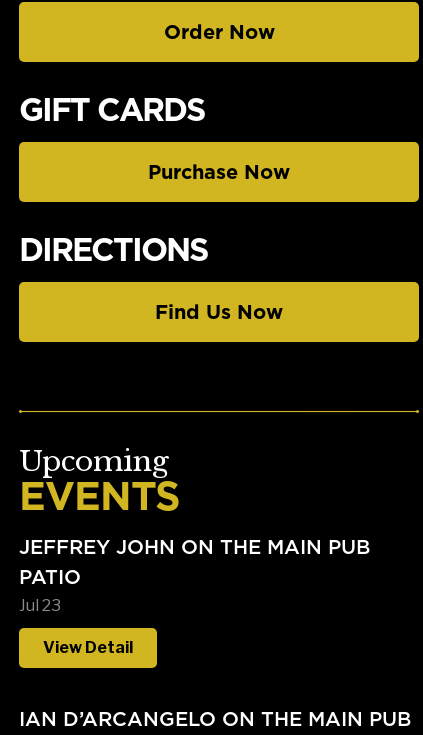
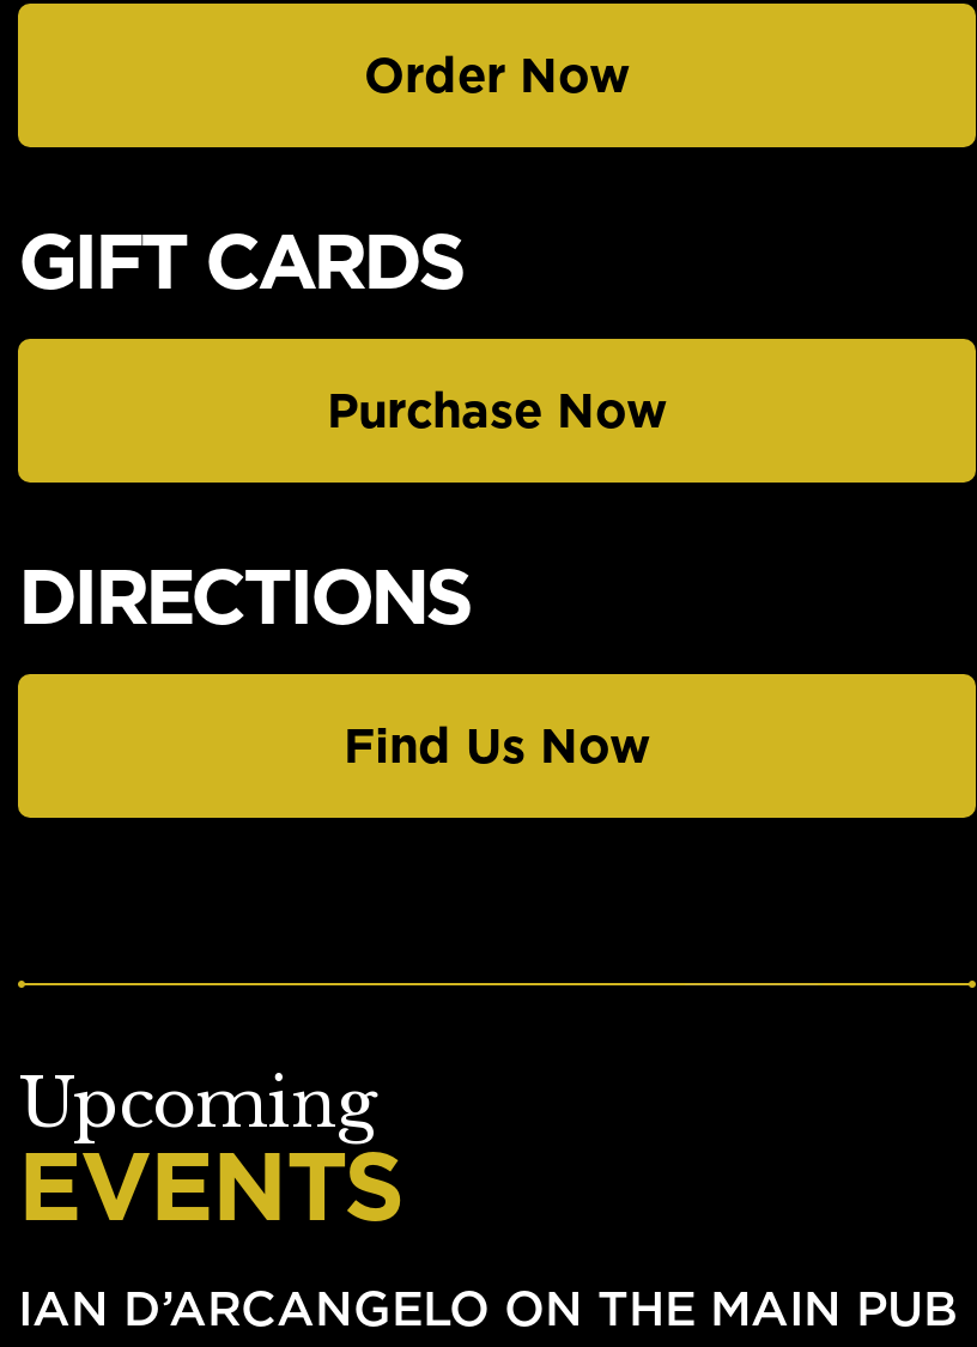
- JEFFREY JOHN ON THE MAIN PUB
- PATIO
- Jul 23
- View Detail
